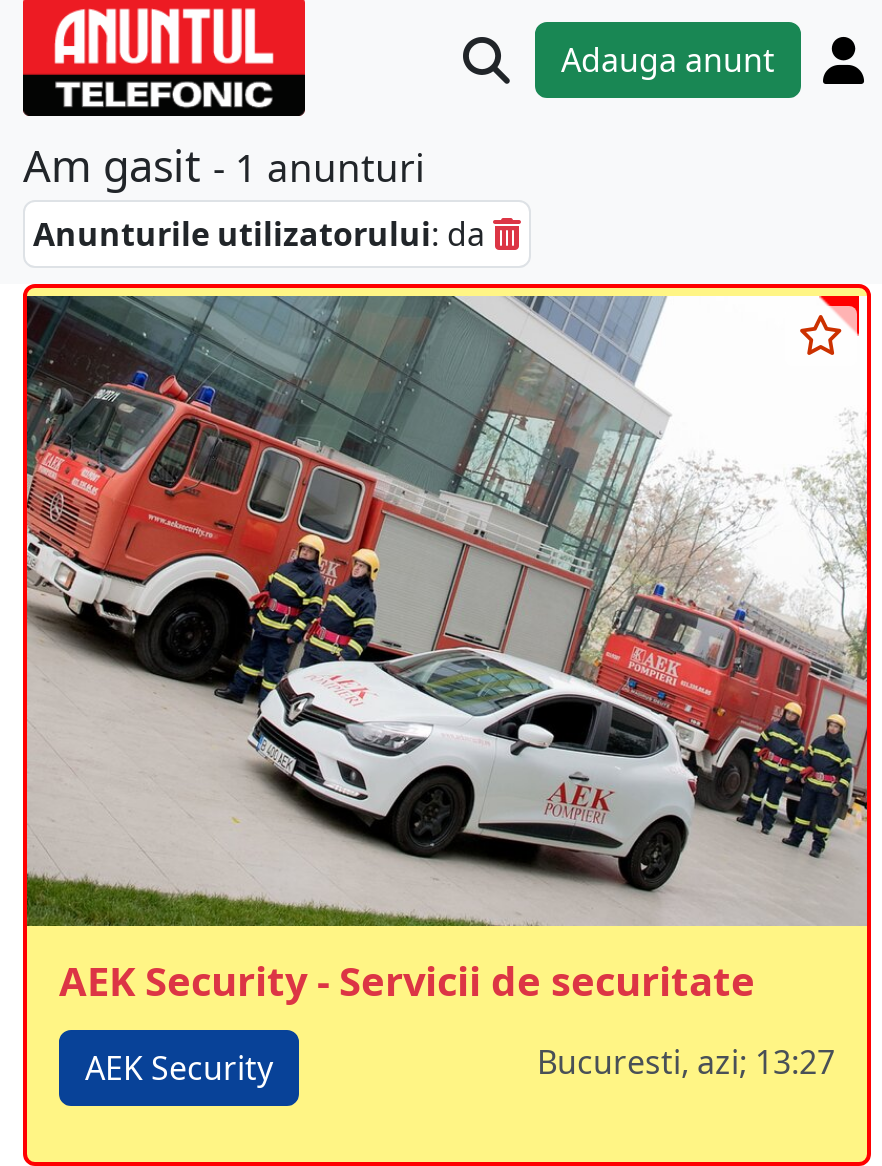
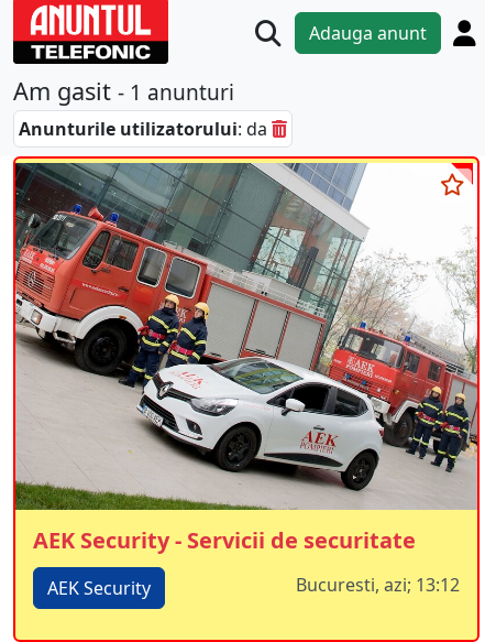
- Bucuresti, azi; 13:27
+ Bucuresti, azi; 13:12
